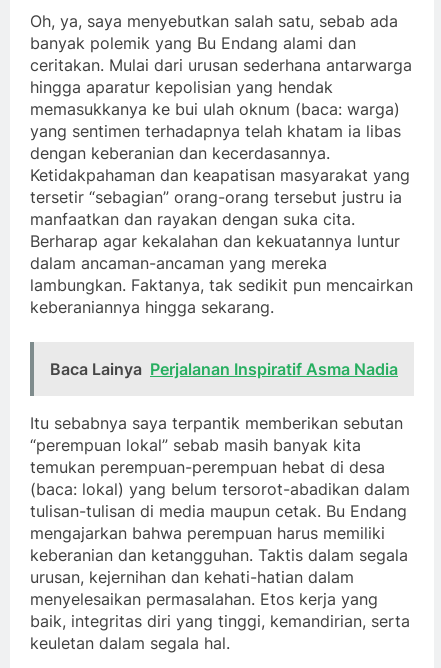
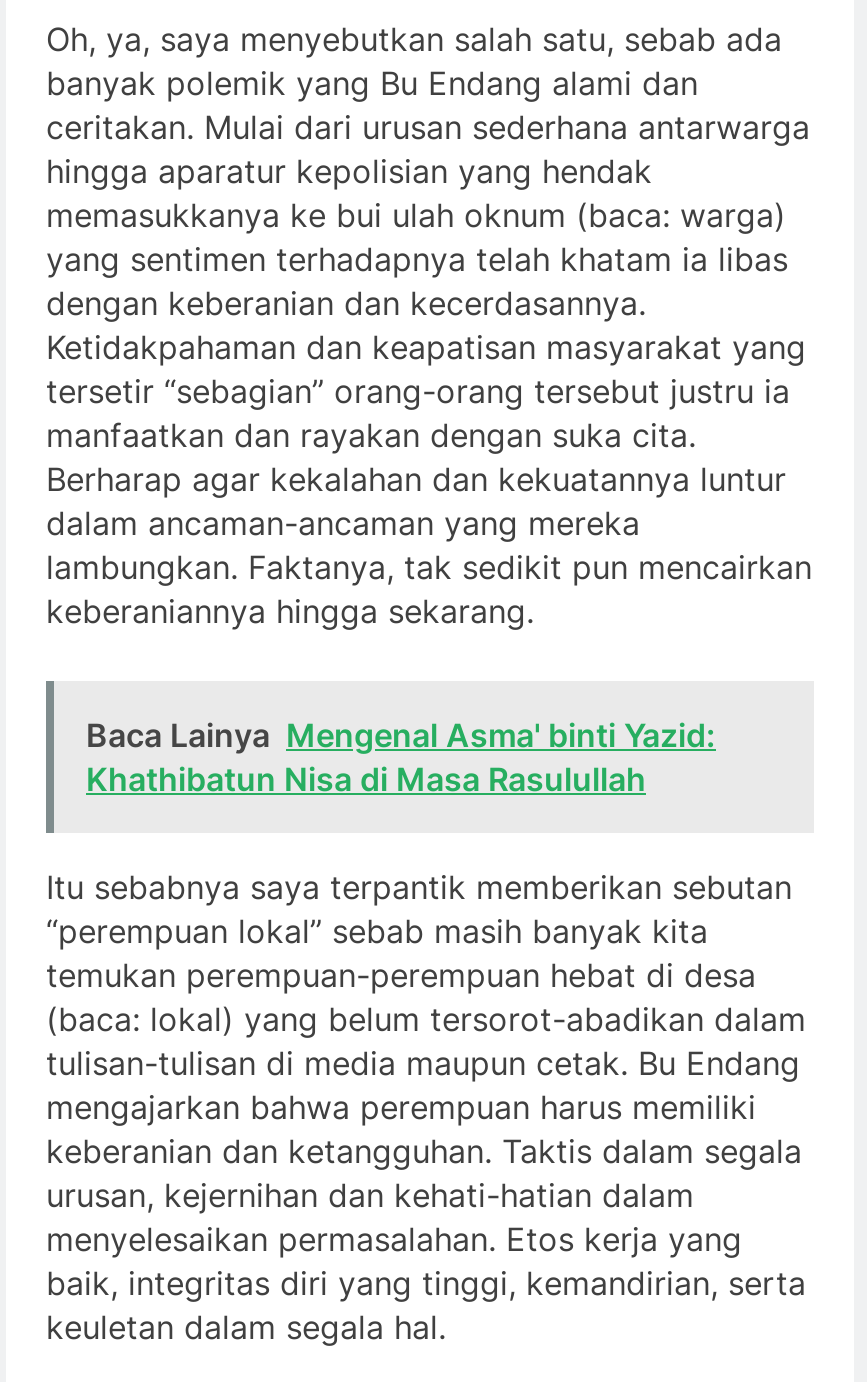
- Baca Lainya Perjalanan Inspiratif Asma Nadia
+ Baca Lainya Mengenal Asma' binti Yazid:
+ Khathibatun Nisa di Masa Rasulullah
